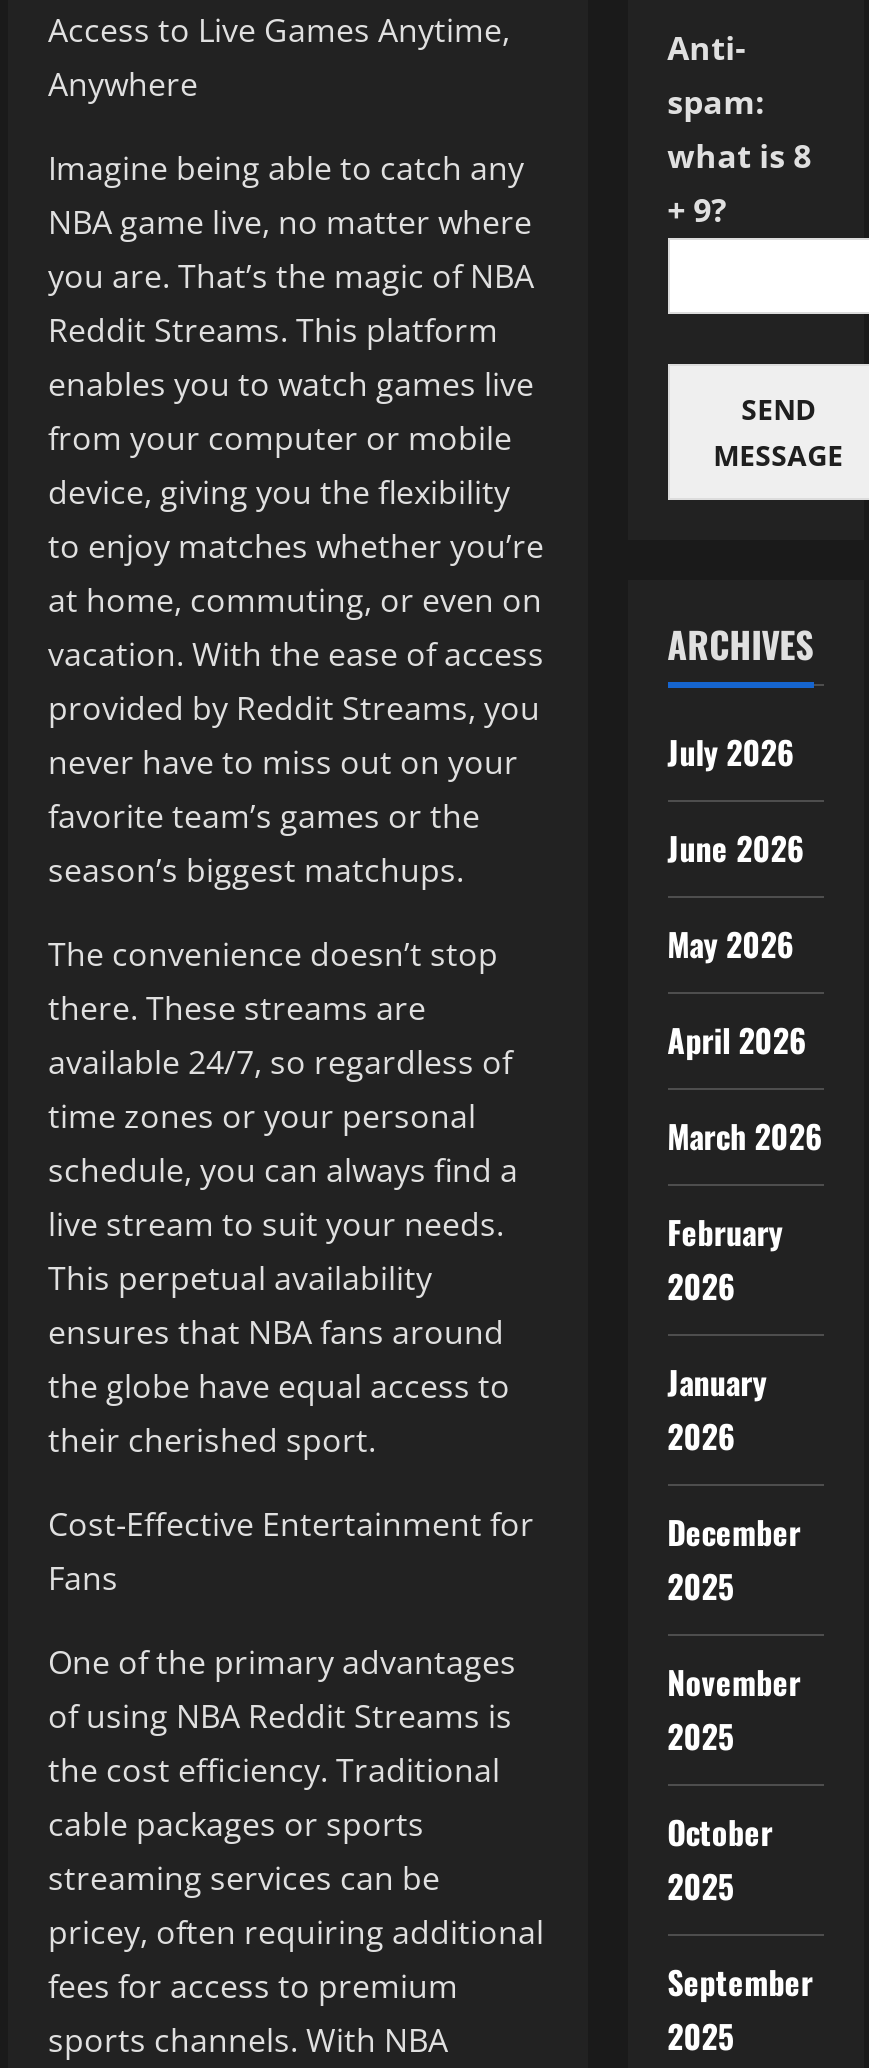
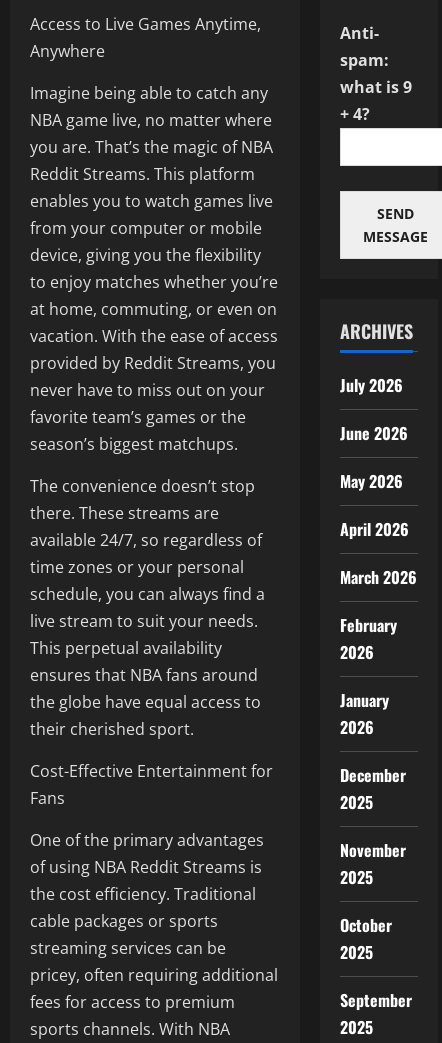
- what is 8
+ what is 9

- + 9?
+ + 4?
